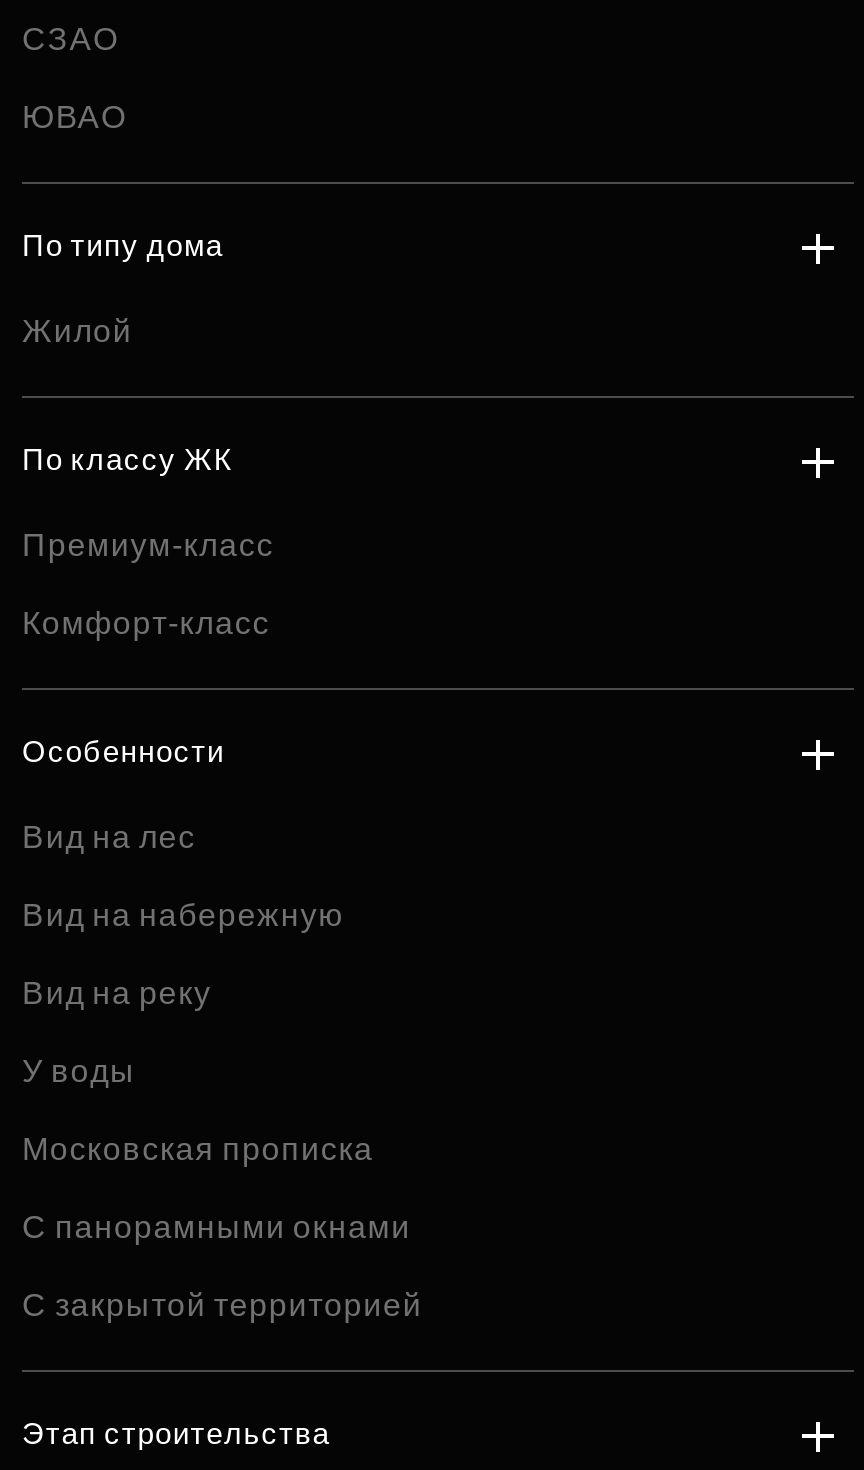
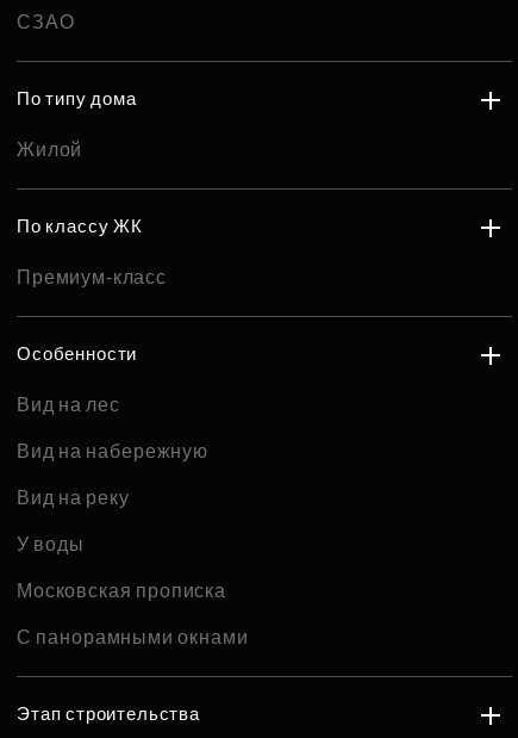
- ЮВАО

- Комфорт-класс

- С закрытой территорией
